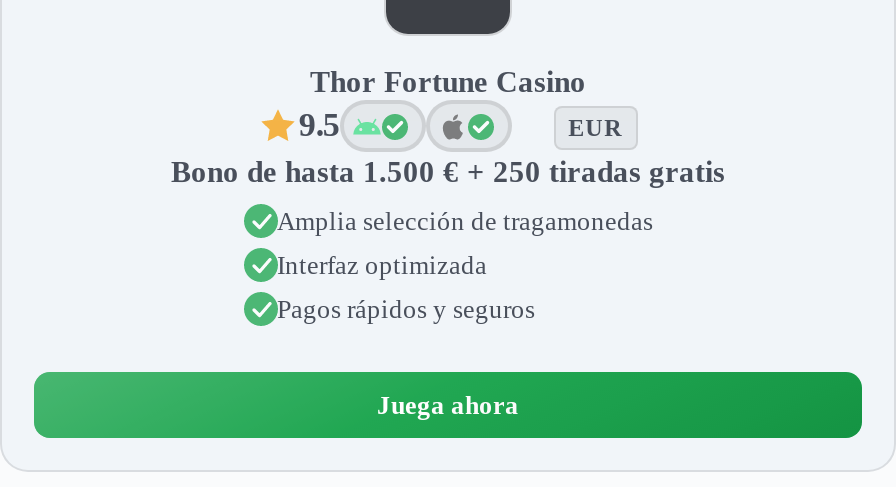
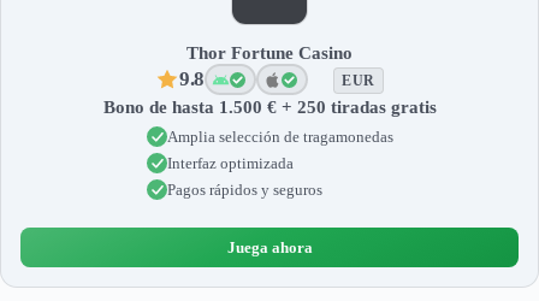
- 9.5
+ 9.8
